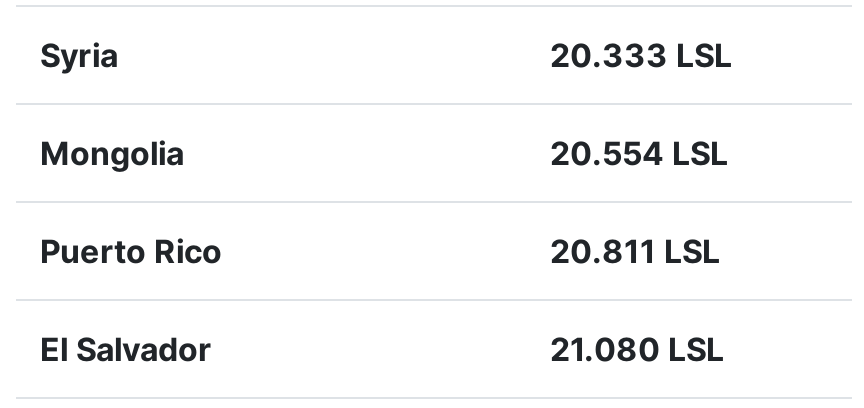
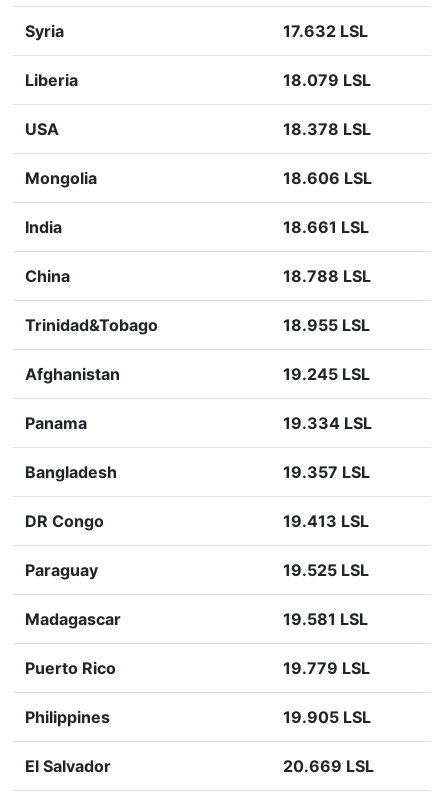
- 20.333 LSL
+ 17.632 LSL
+ Liberia
+ 18.079 LSL
+ USA
+ 18.378 LSL

- 20.554 LSL
+ 18.606 LSL
+ India
+ 18.661 LSL
+ China
+ 18.788 LSL
+ Trinidad&Tobago
+ 18.955 LSL
+ Afghanistan
+ 19.245 LSL
+ Panama
+ 19.334 LSL
+ Bangladesh
+ 19.357 LSL
+ DR Congo
+ 19.413 LSL
+ Paraguay
+ 19.525 LSL
+ Madagascar
+ 19.581 LSL

- 20.811 LSL
+ 19.779 LSL
+ Philippines
+ 19.905 LSL

- 21.080 LSL
+ 20.669 LSL
